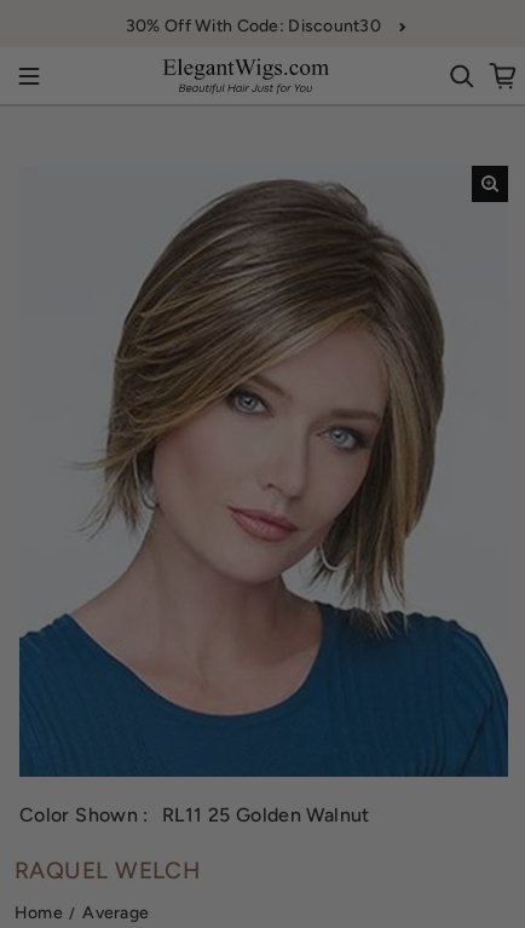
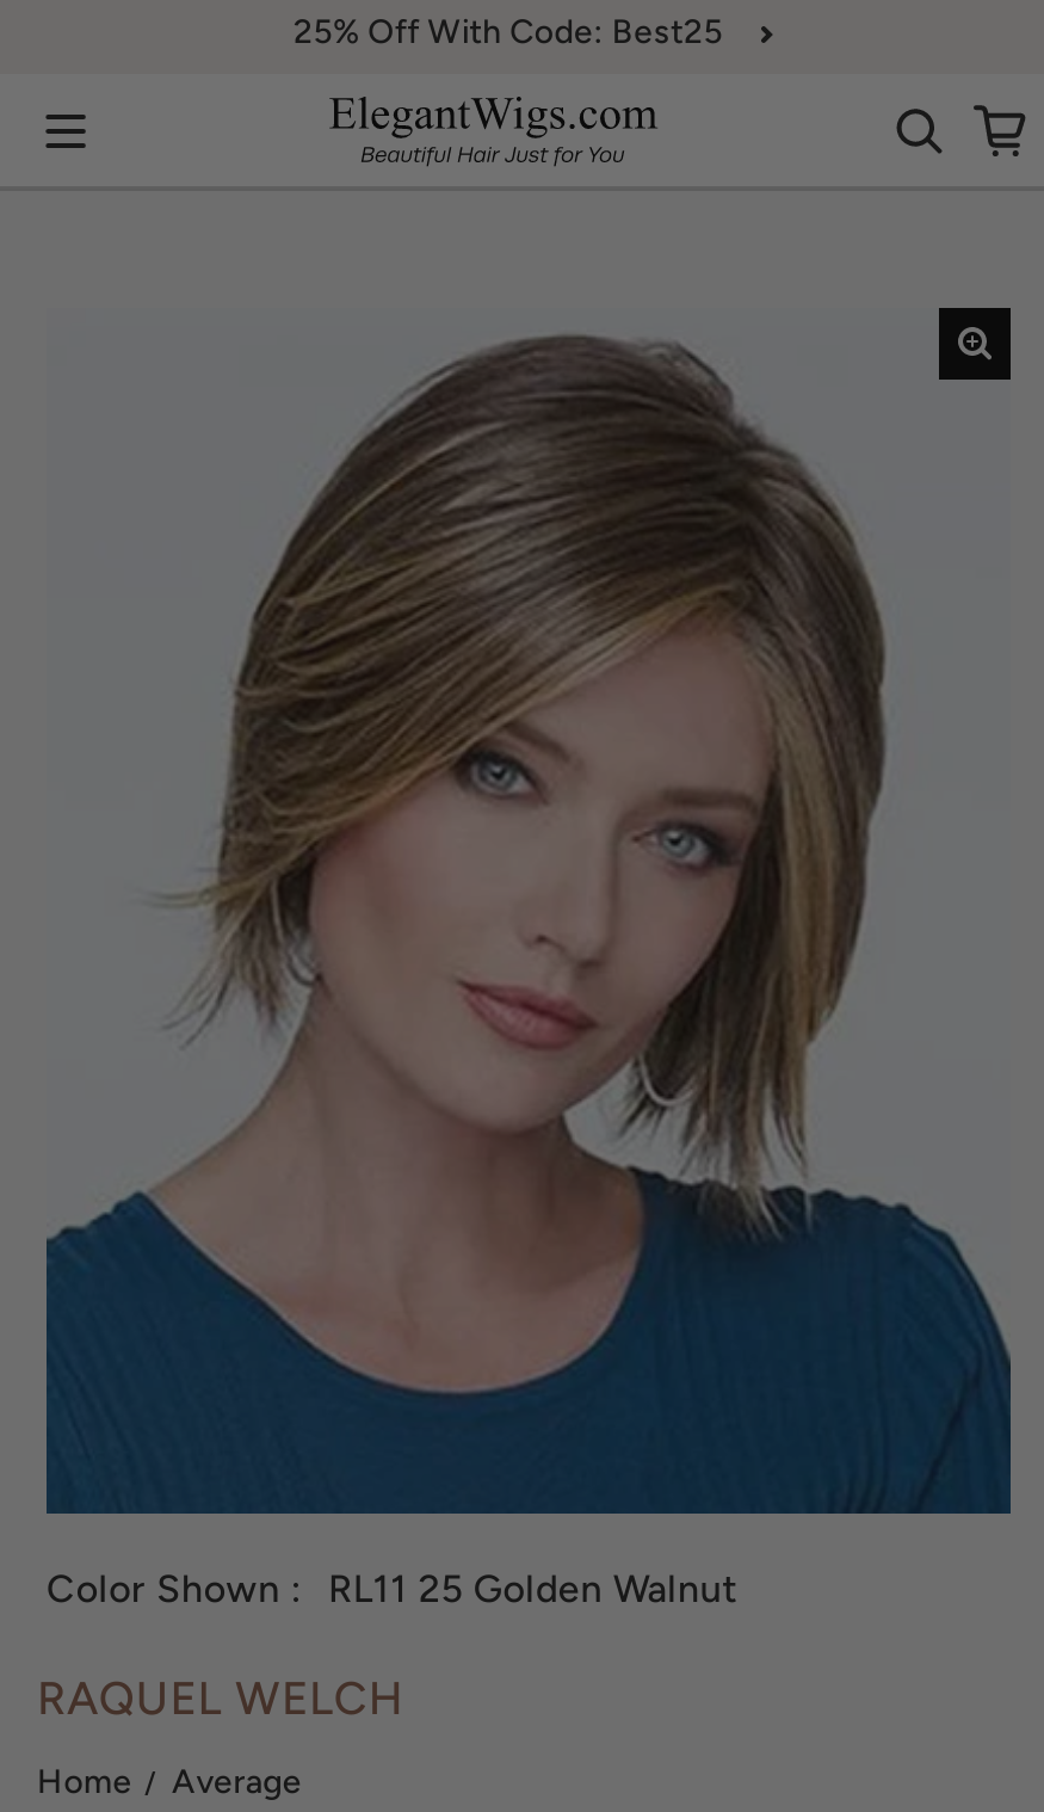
- 30% Off With Code: Discount30
+ 25% Off With Code: Best25
